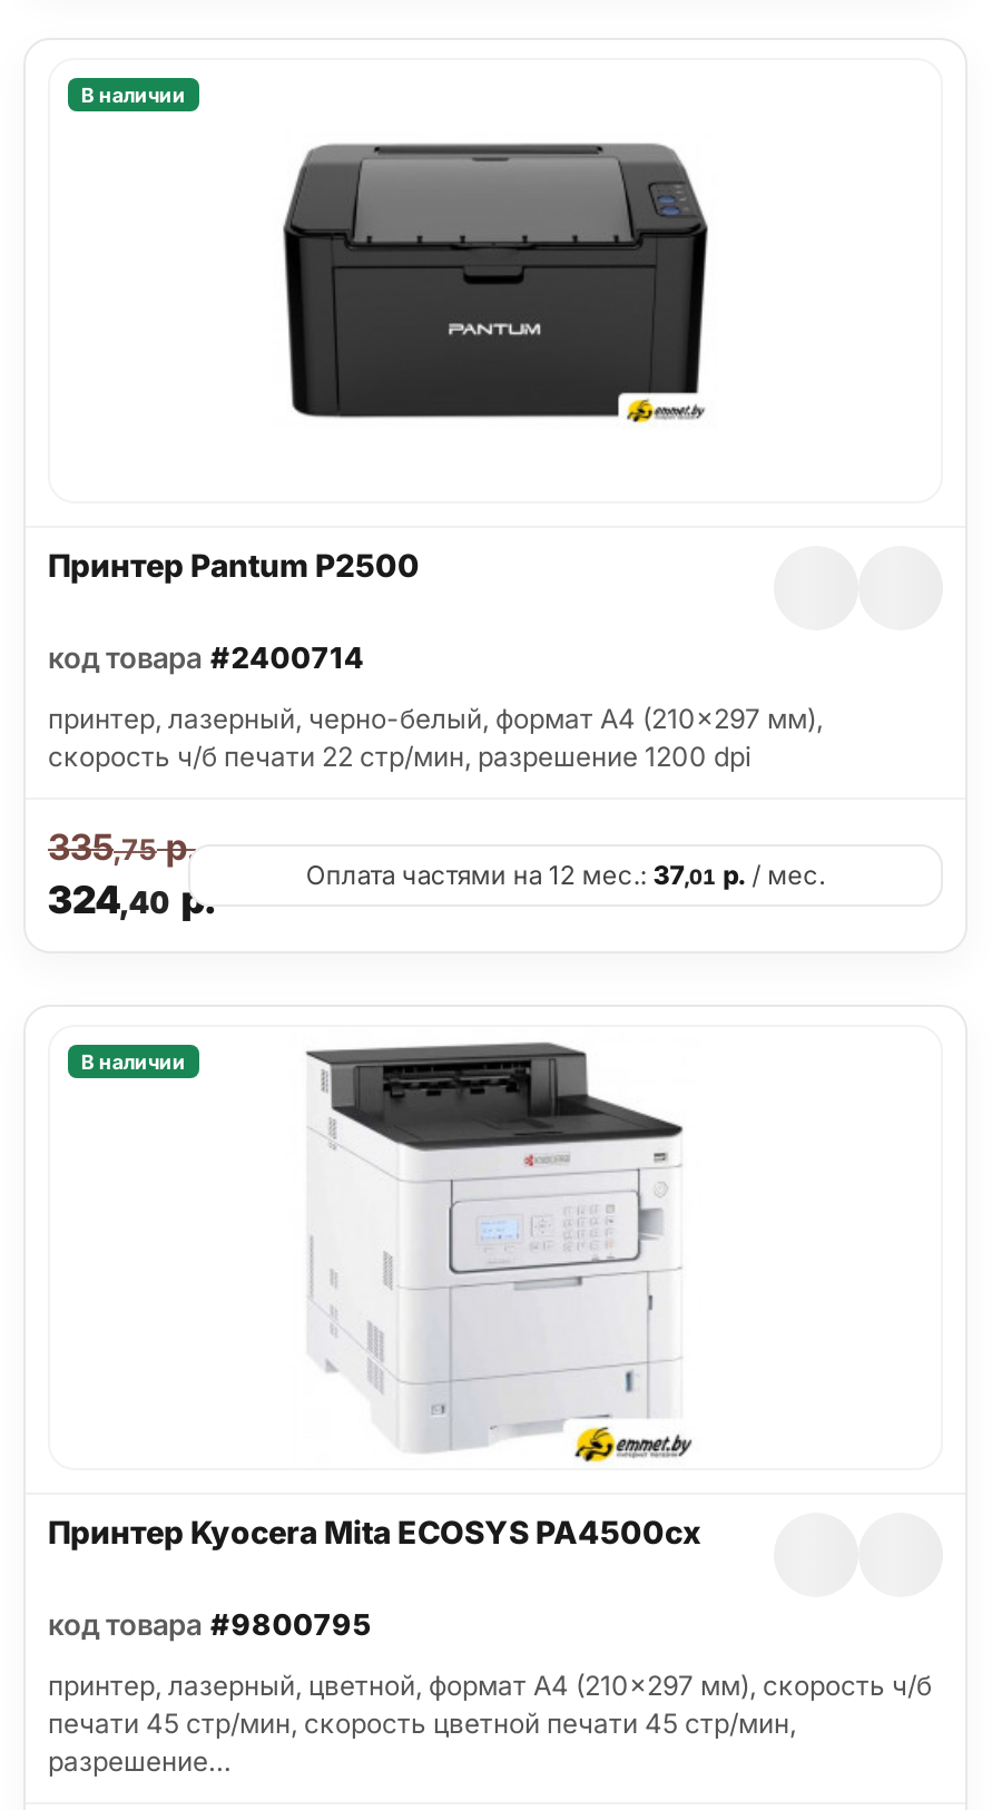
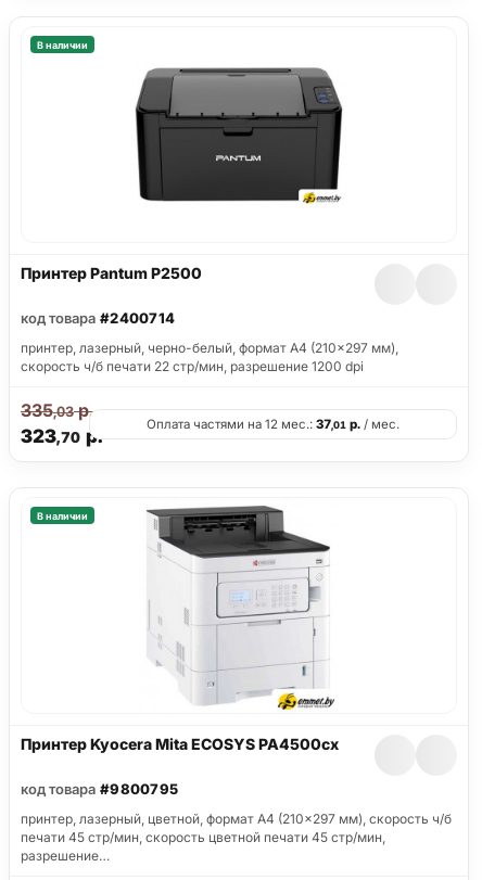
- 335,75р.
+ 335,03р.

- 324,40 р.
+ 323,70 р.
